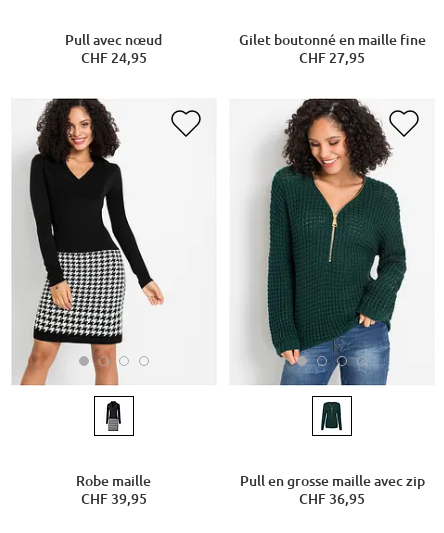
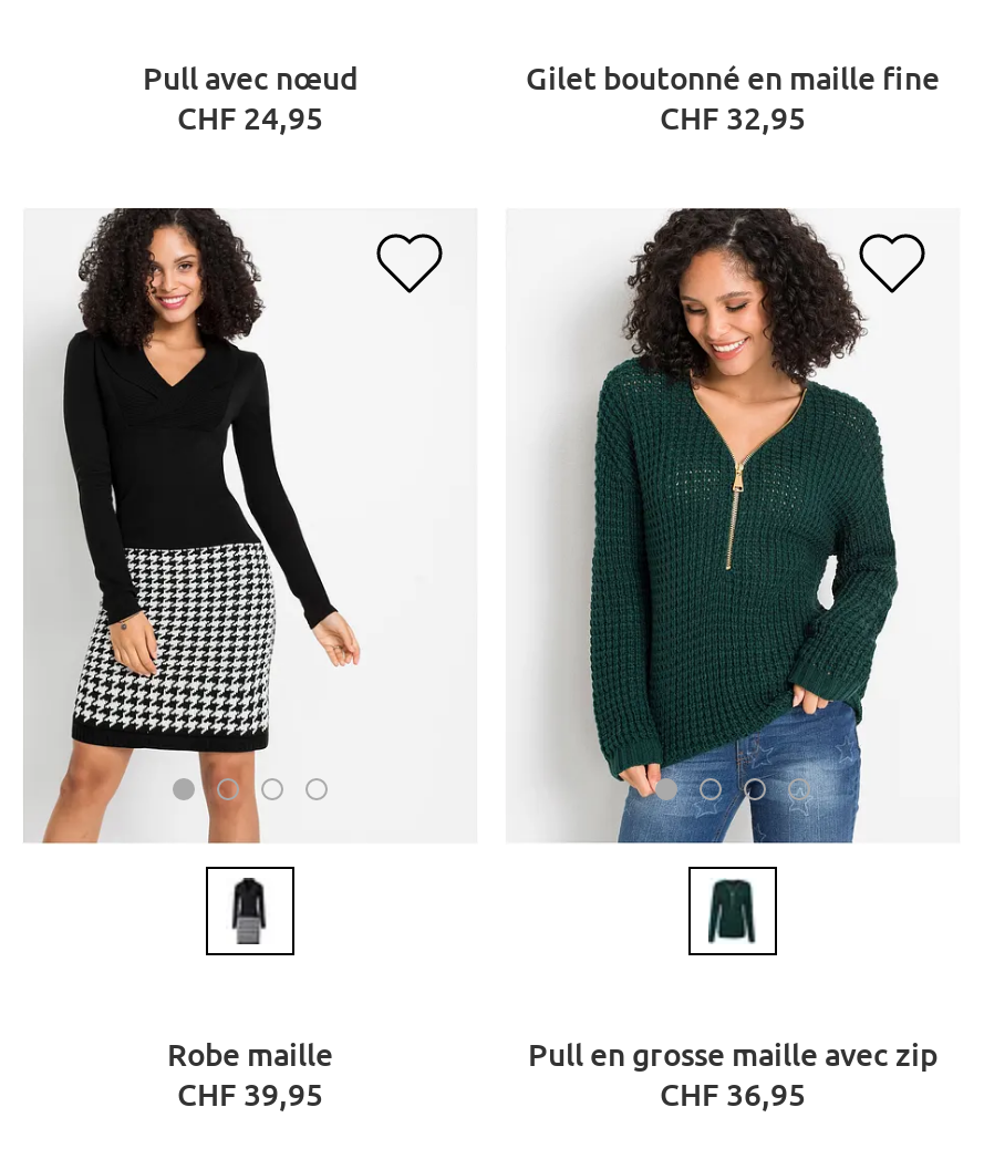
- CHF 27,95
+ CHF 32,95
